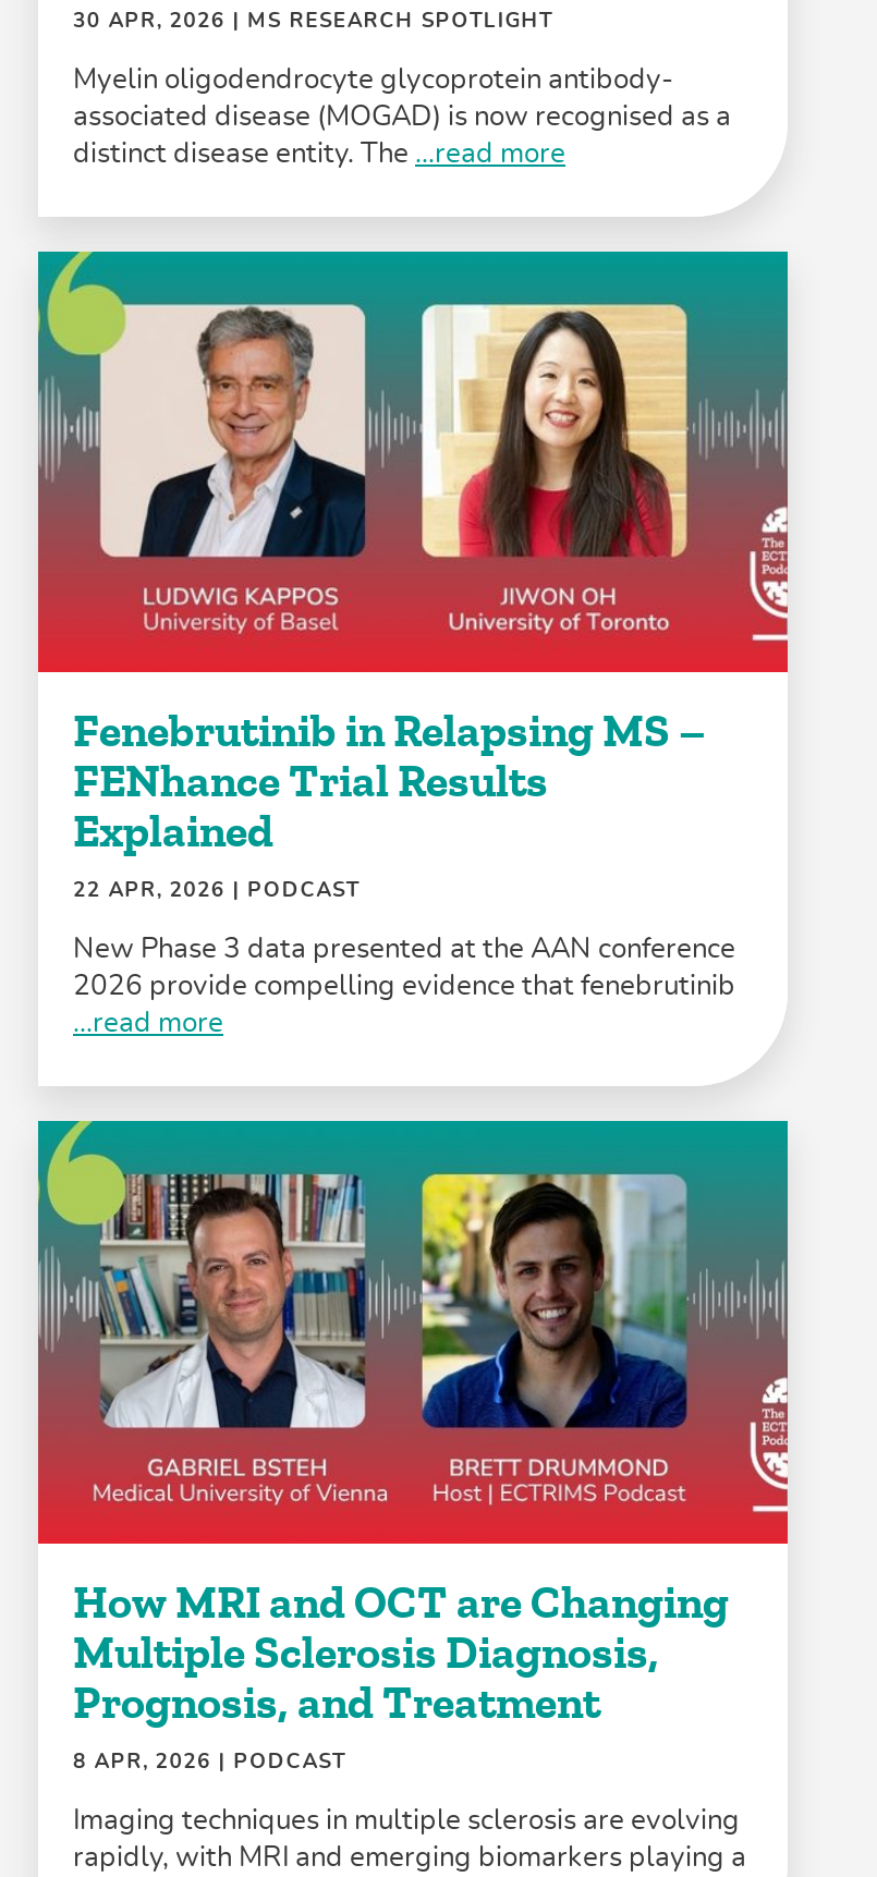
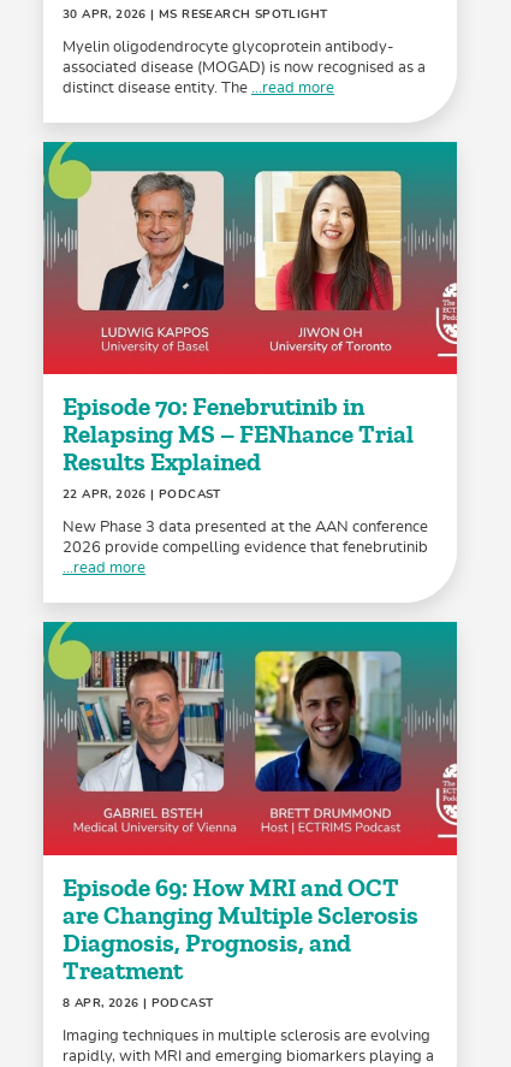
- Fenebrutinib in Relapsing MS –
- FENhance Trial Results
- Explained
+ Episode 70: Fenebrutinib in
+ Relapsing MS – FENhance Trial
+ Results Explained

- How MRI and OCT are Changing
- Multiple Sclerosis Diagnosis,
- Prognosis, and Treatment
+ Episode 69: How MRI and OCT
+ are Changing Multiple Sclerosis
+ Diagnosis, Prognosis, and
+ Treatment
